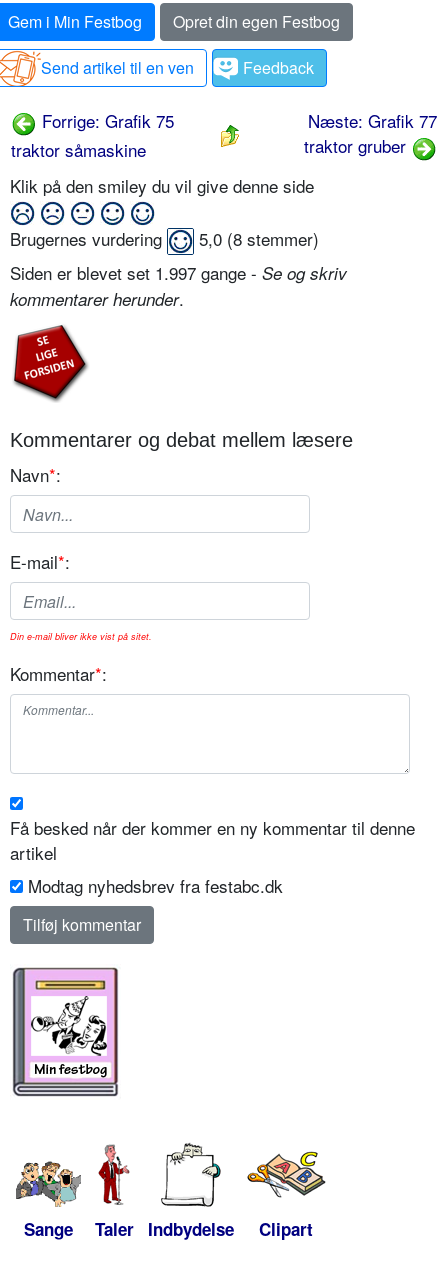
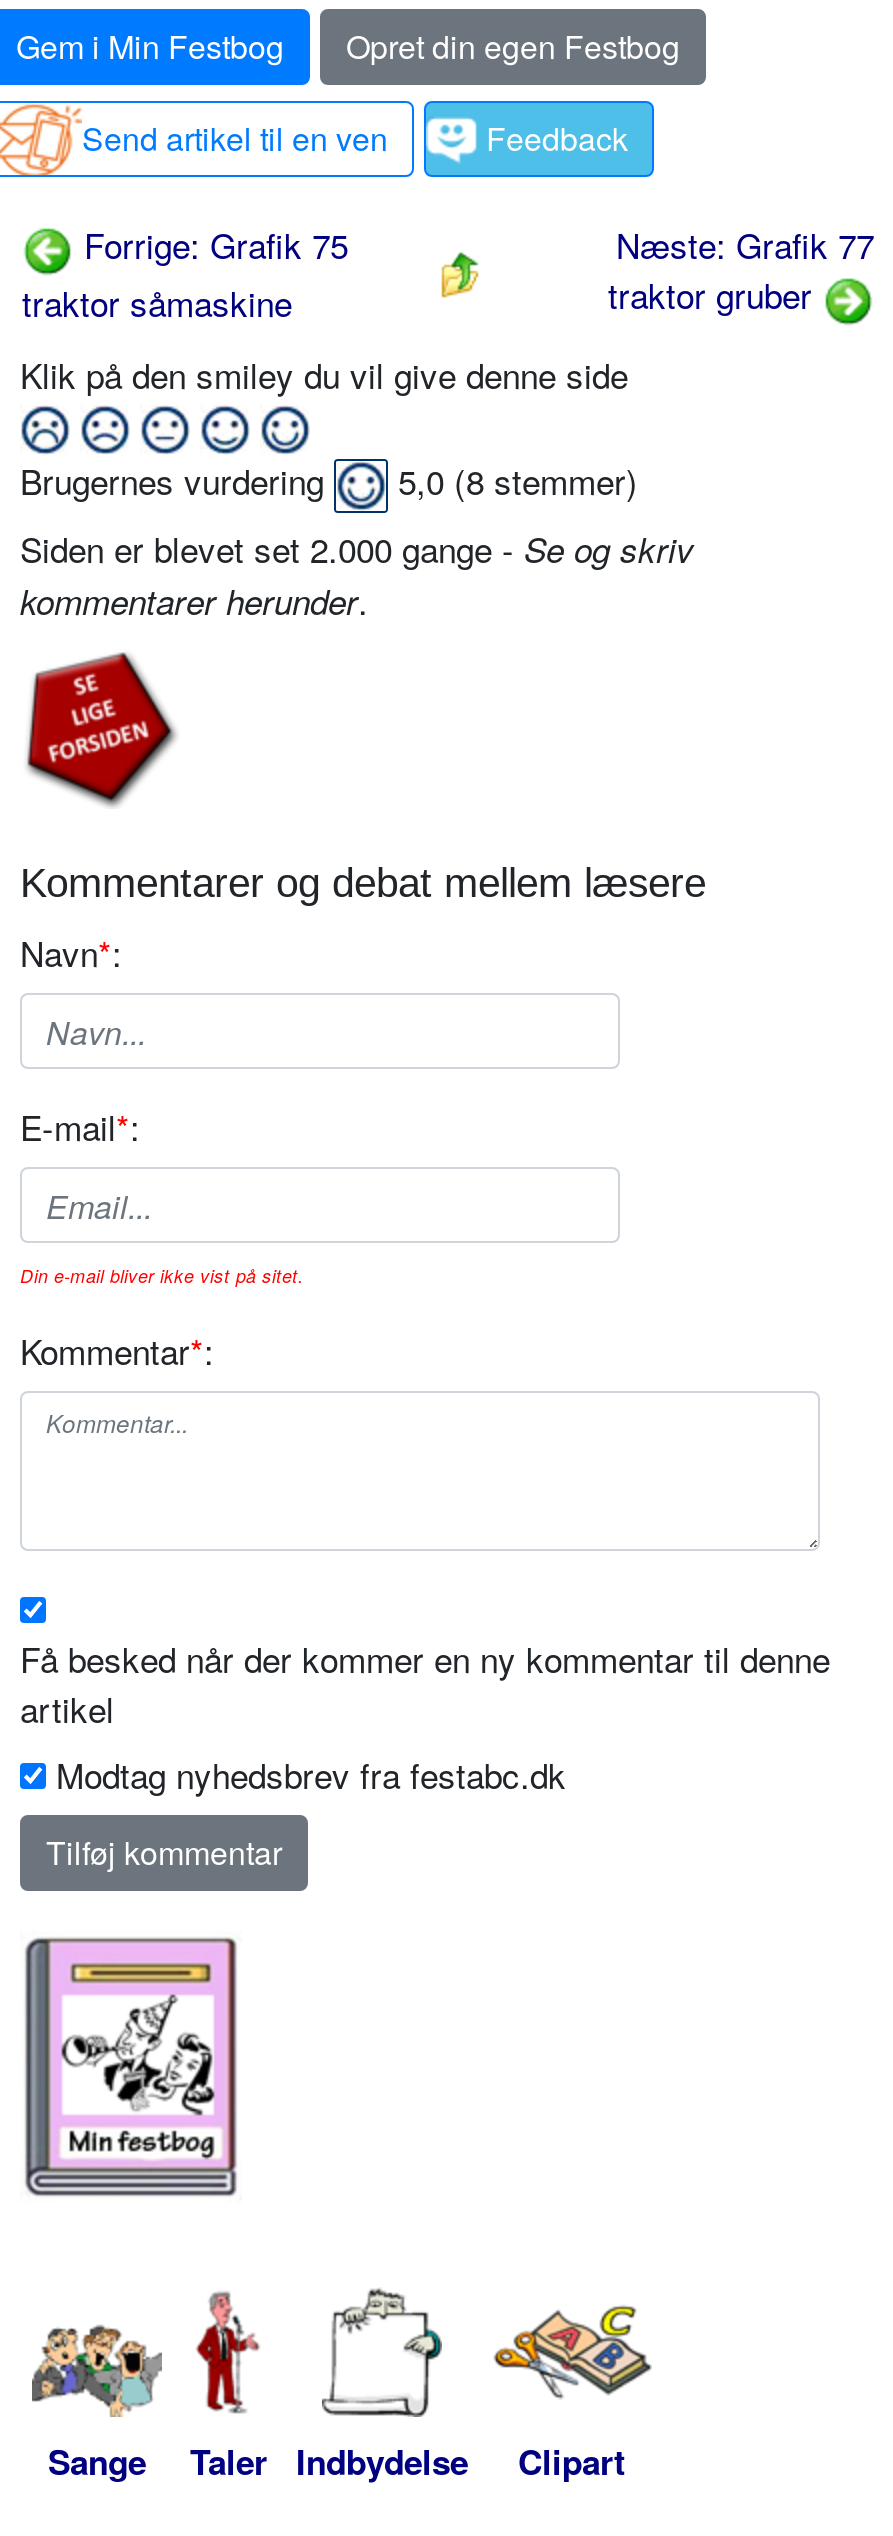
- Siden er blevet set 1.997 gange - Se og skriv
+ Siden er blevet set 2.000 gange - Se og skriv
